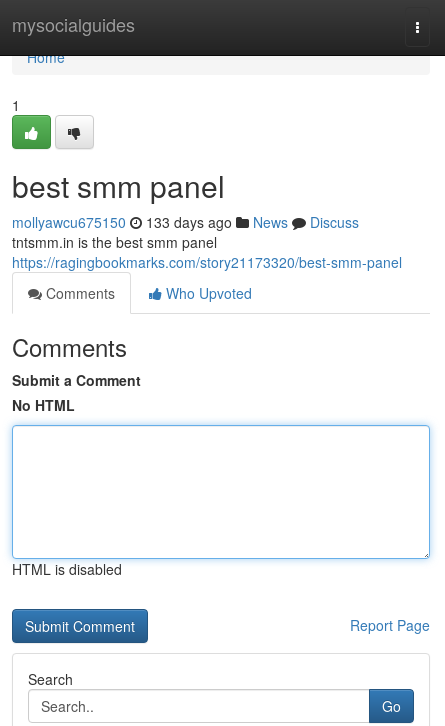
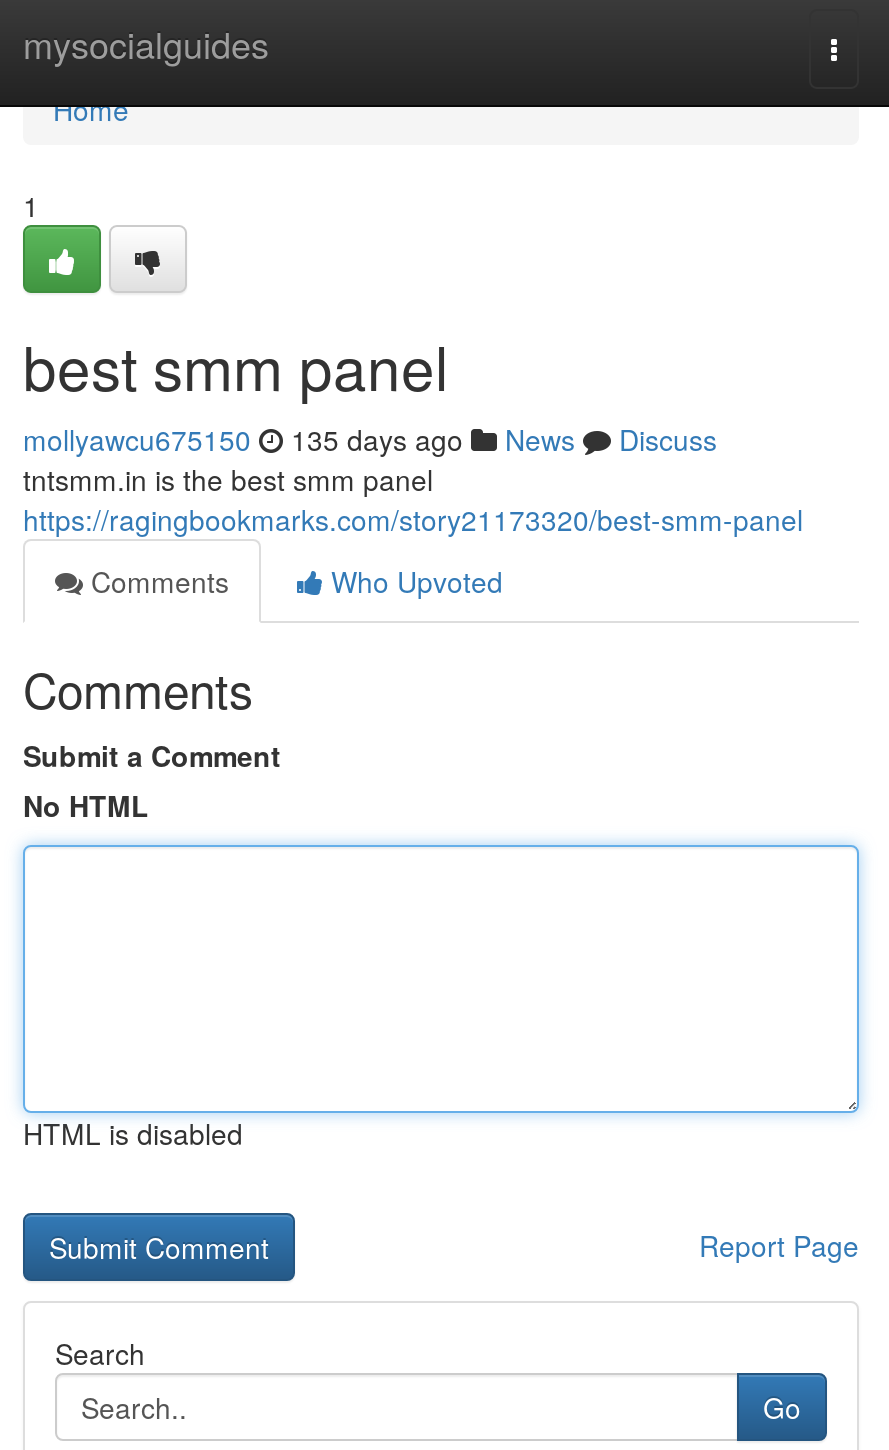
- mollyawcu675150 133 days ago News Discuss
+ mollyawcu675150 135 days ago News Discuss
